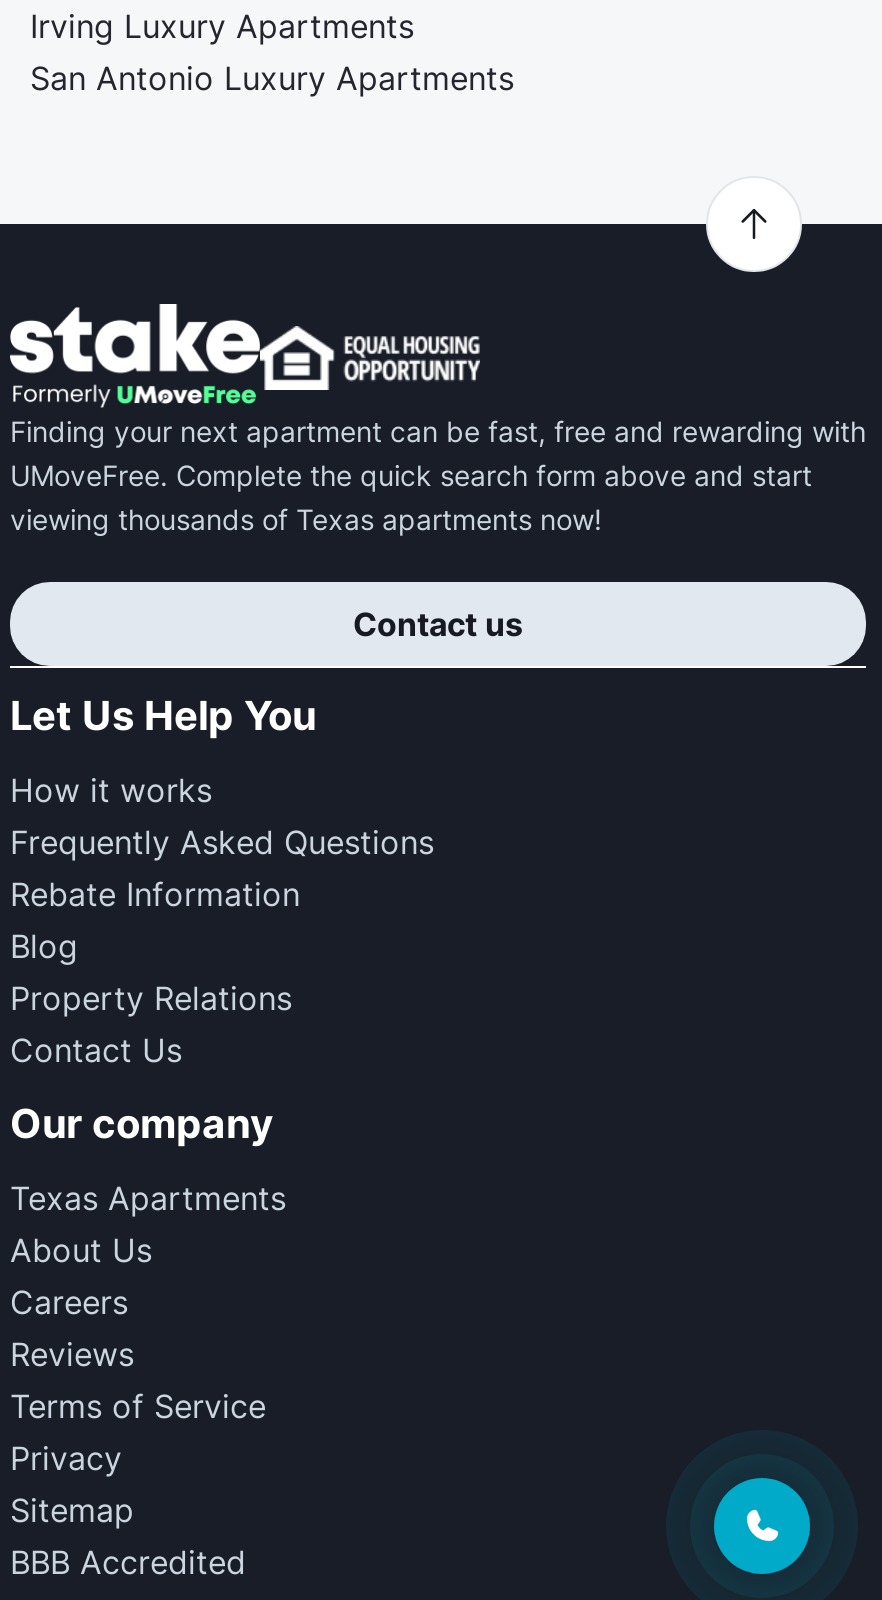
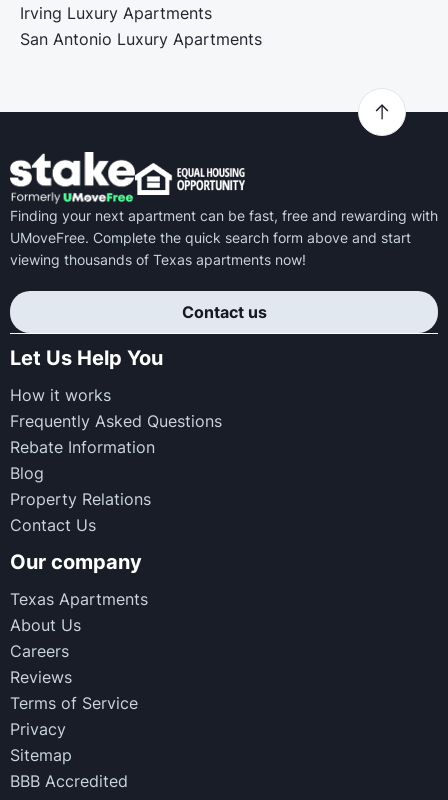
- [image]
